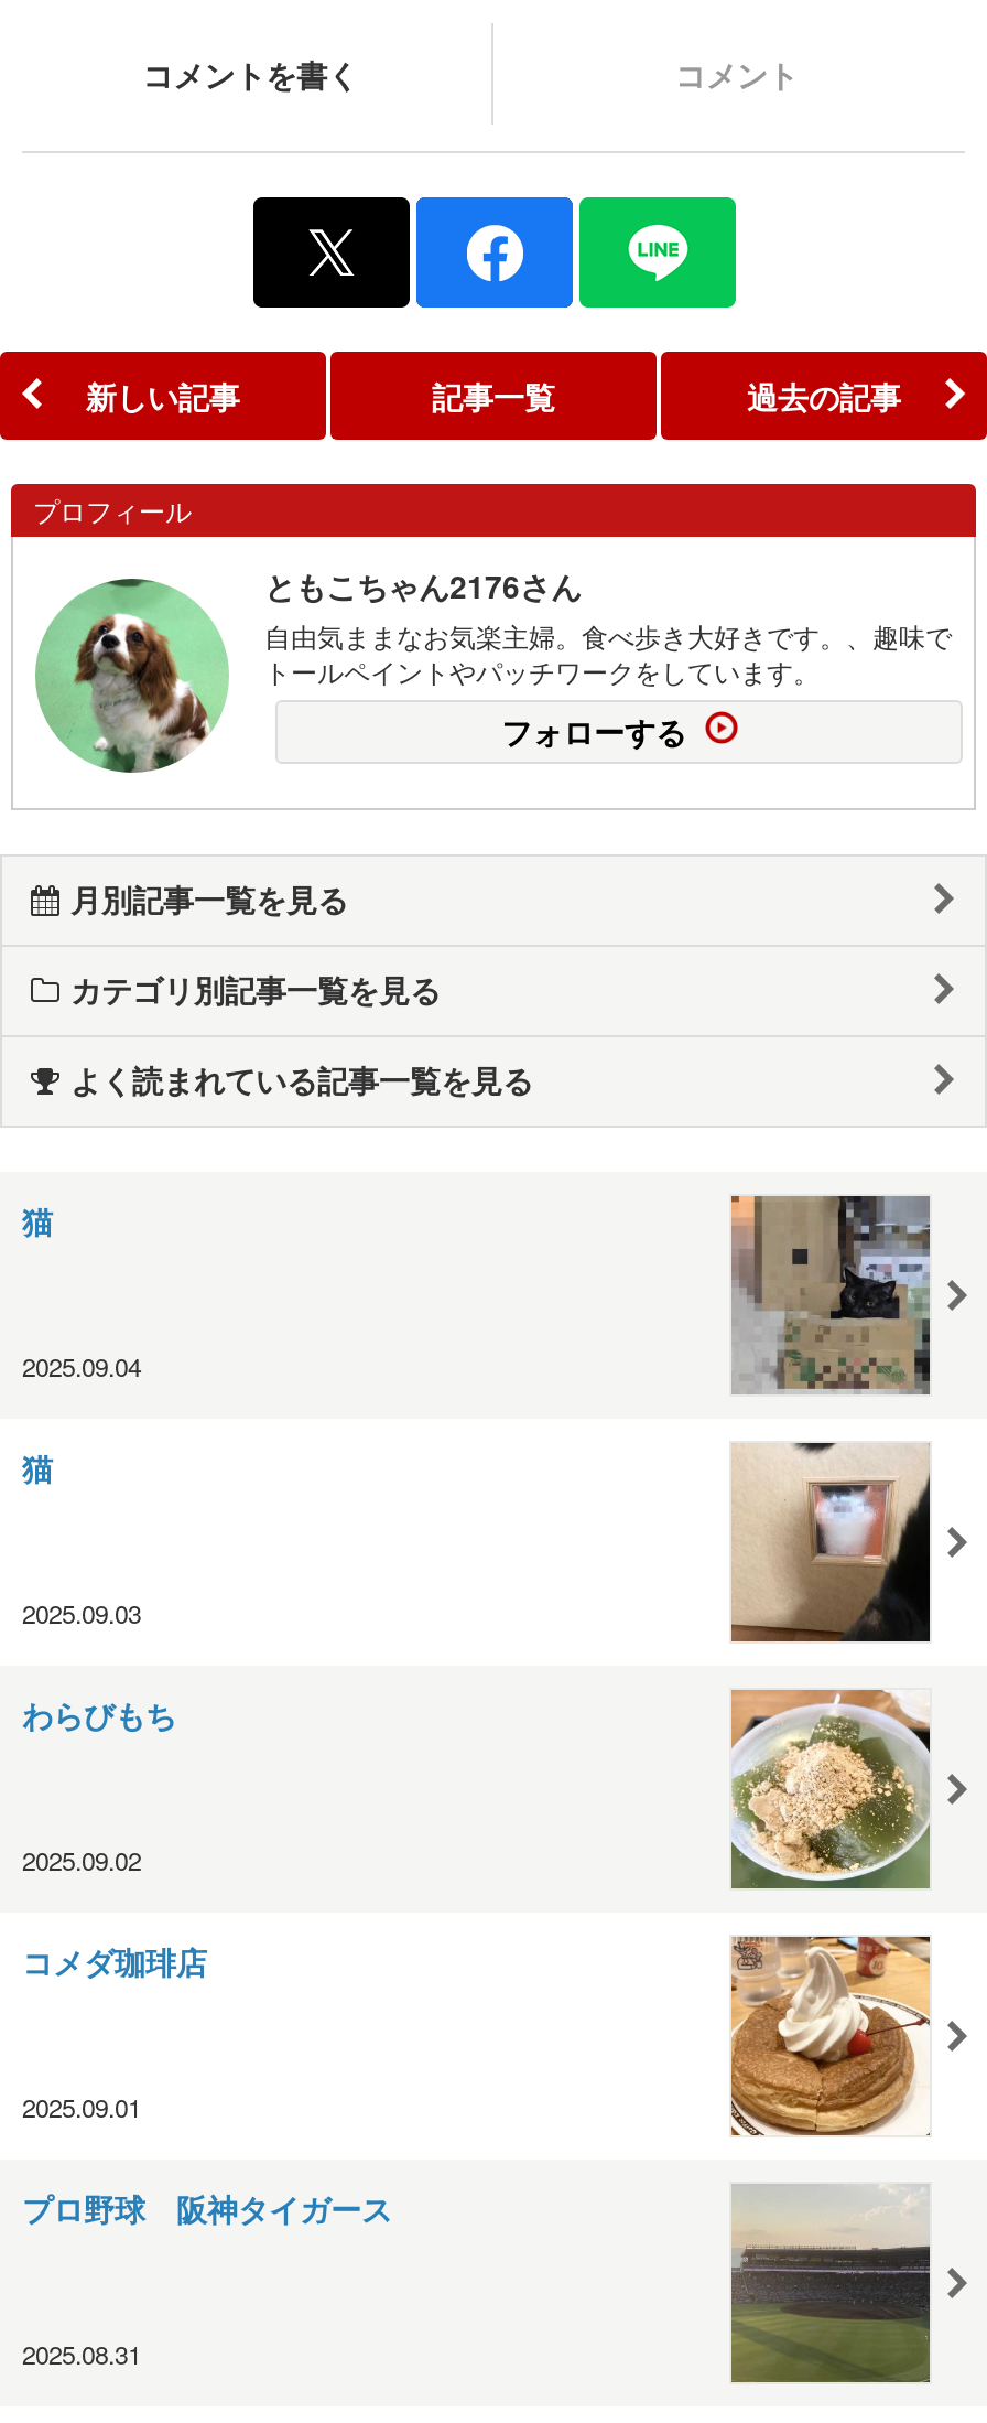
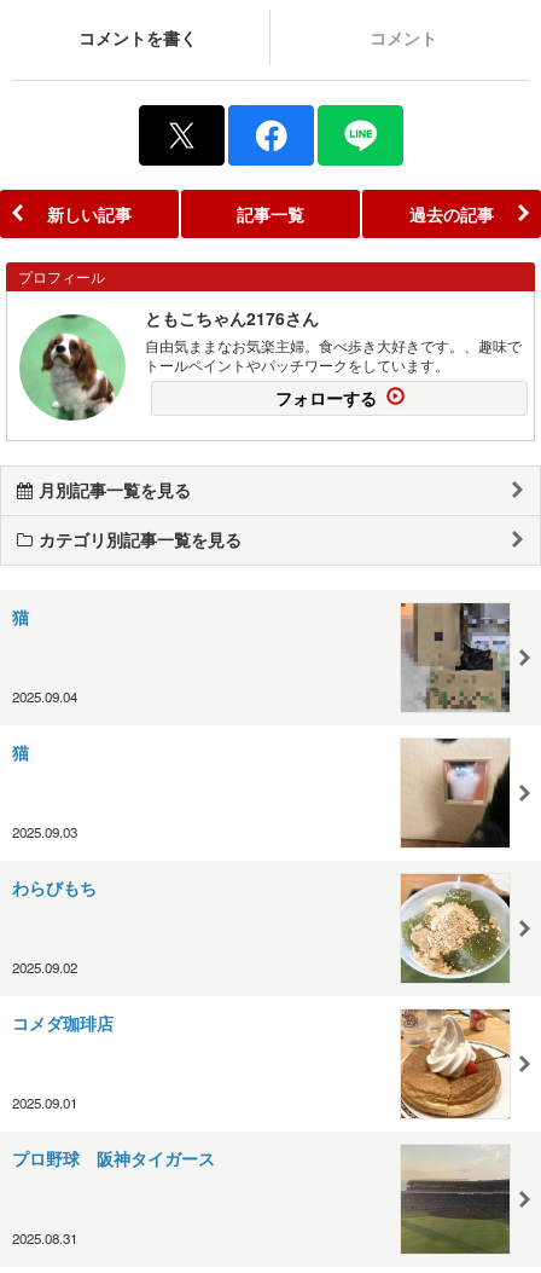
- よく読まれている記事一覧を見る
